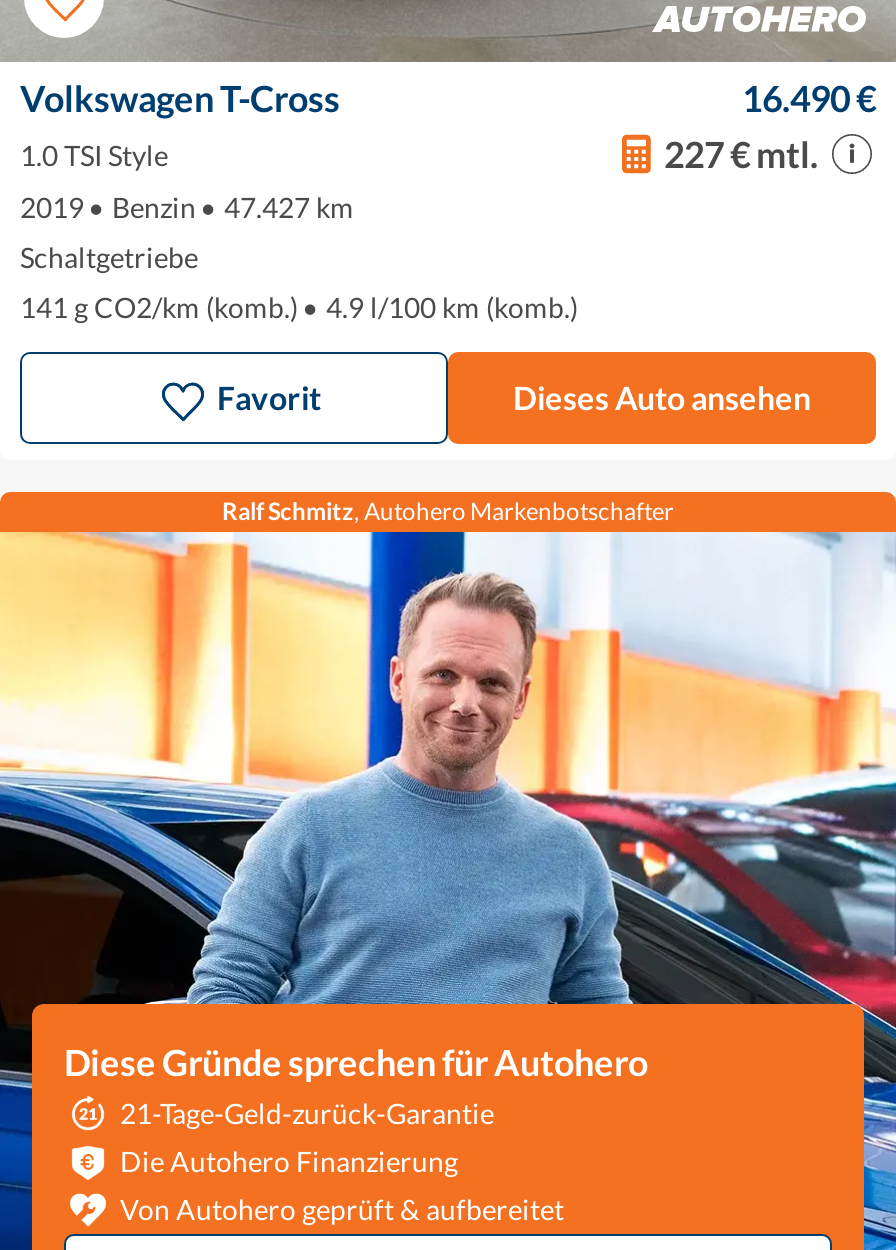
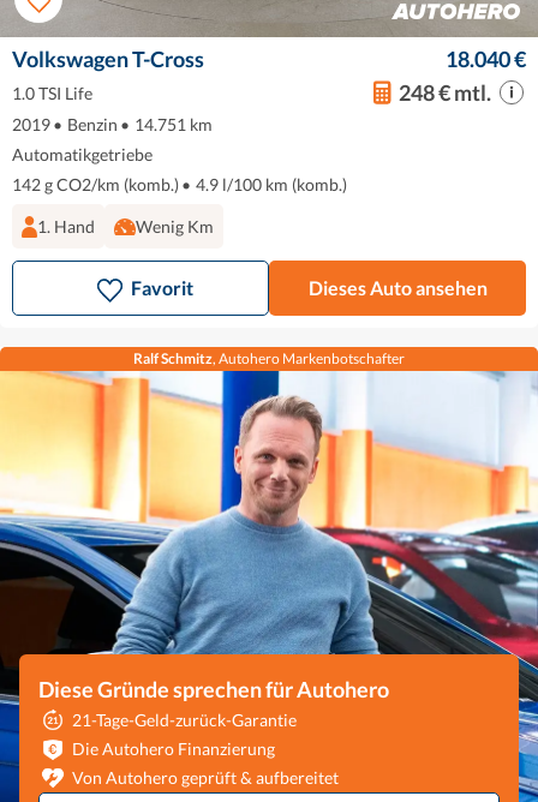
- 16.490 €
- 1.0 TSI Style
- 227 € mtl.
- 2019 • Benzin • 47.427 km
- Schaltgetriebe
- 141 g CO2/km (komb.) • 4.9 l/100 km (komb.)
+ 18.040 €
+ 1.0 TSI Life
+ 248 € mtl.
+ 2019 • Benzin • 14.751 km
+ Automatikgetriebe
+ 142 g CO2/km (komb.) • 4.9 l/100 km (komb.)
+ 1. Hand
+ Wenig Km
